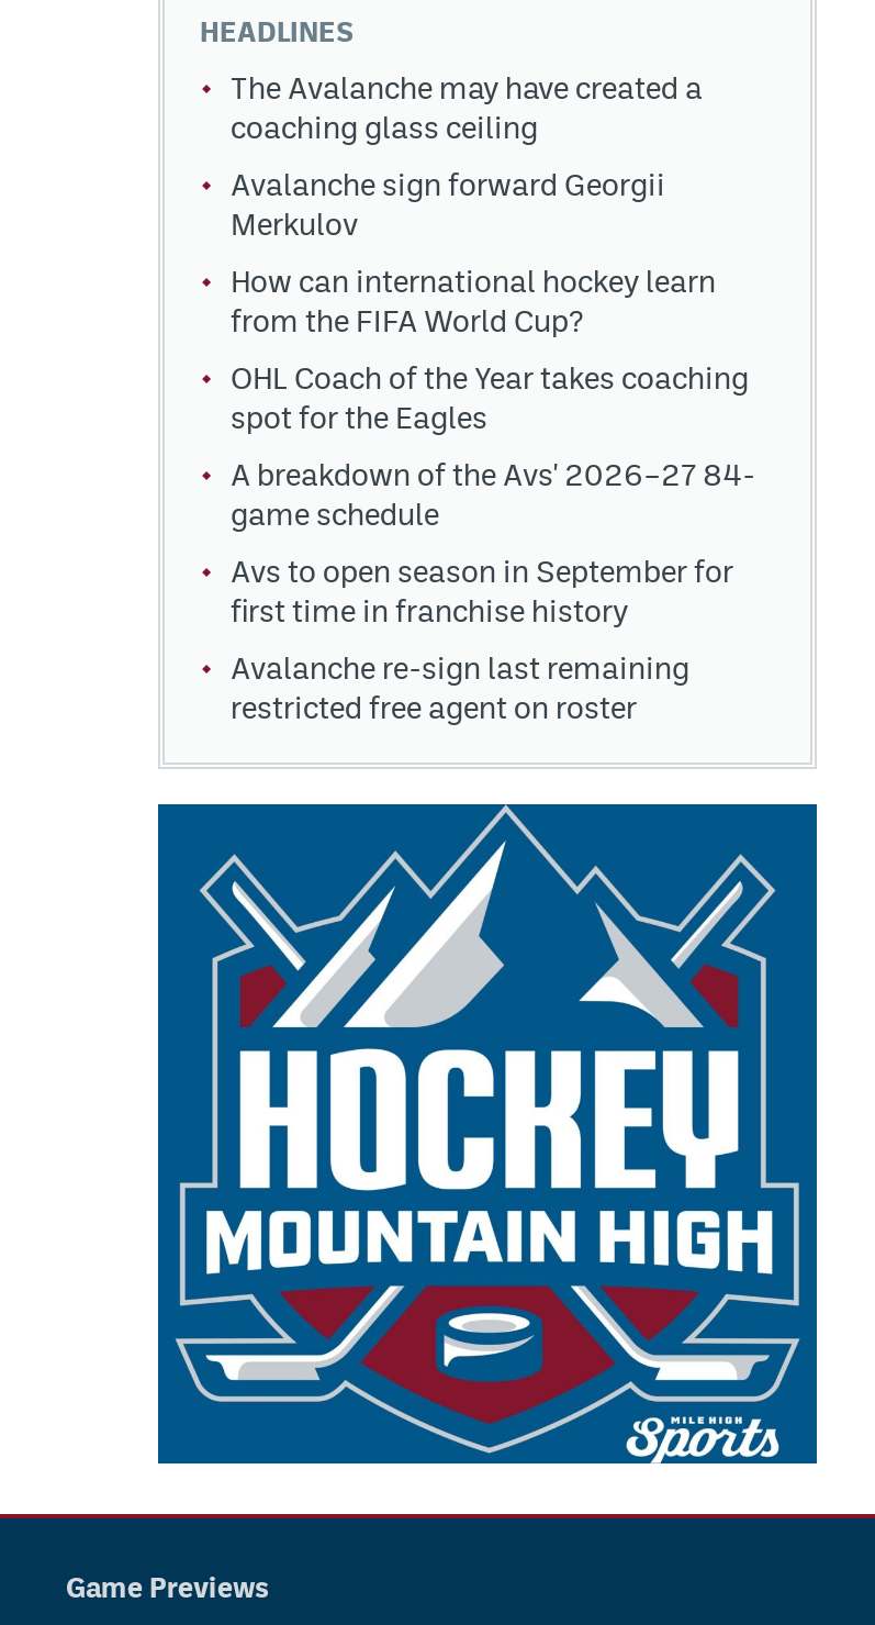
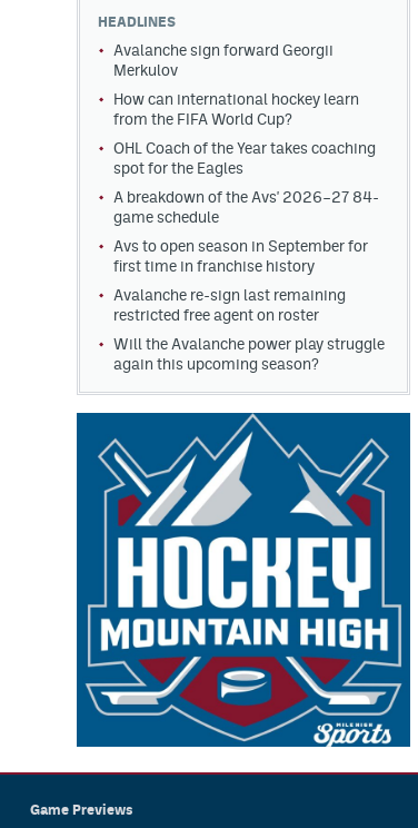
- The Avalanche may have created a
- coaching glass ceiling

moved up: Merkulov | from the FIFA World Cup? | OHL Coach of the Year takes coaching | ... | Avalanche re-sign last remaining | restricted free agent on roster

+ Will the Avalanche power play struggle
+ again this upcoming season?
